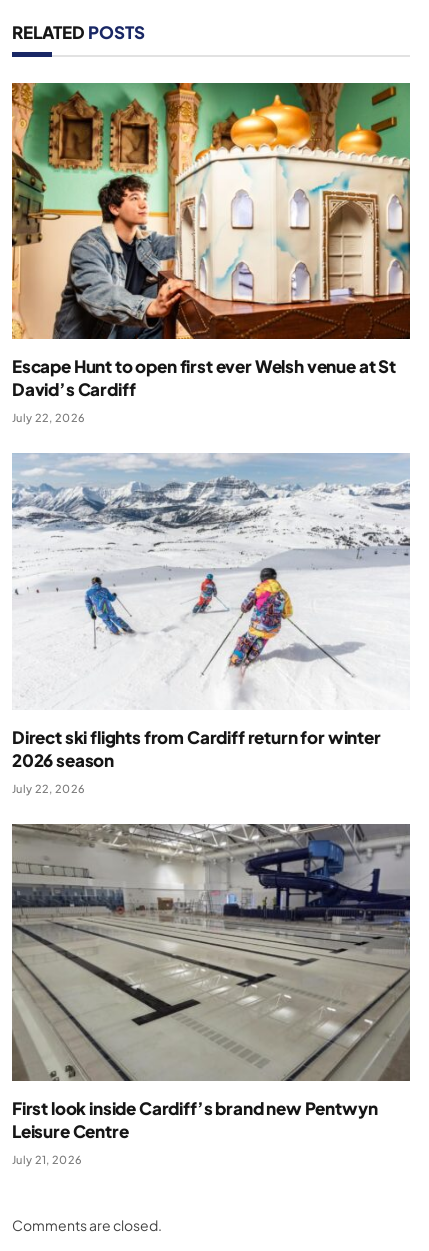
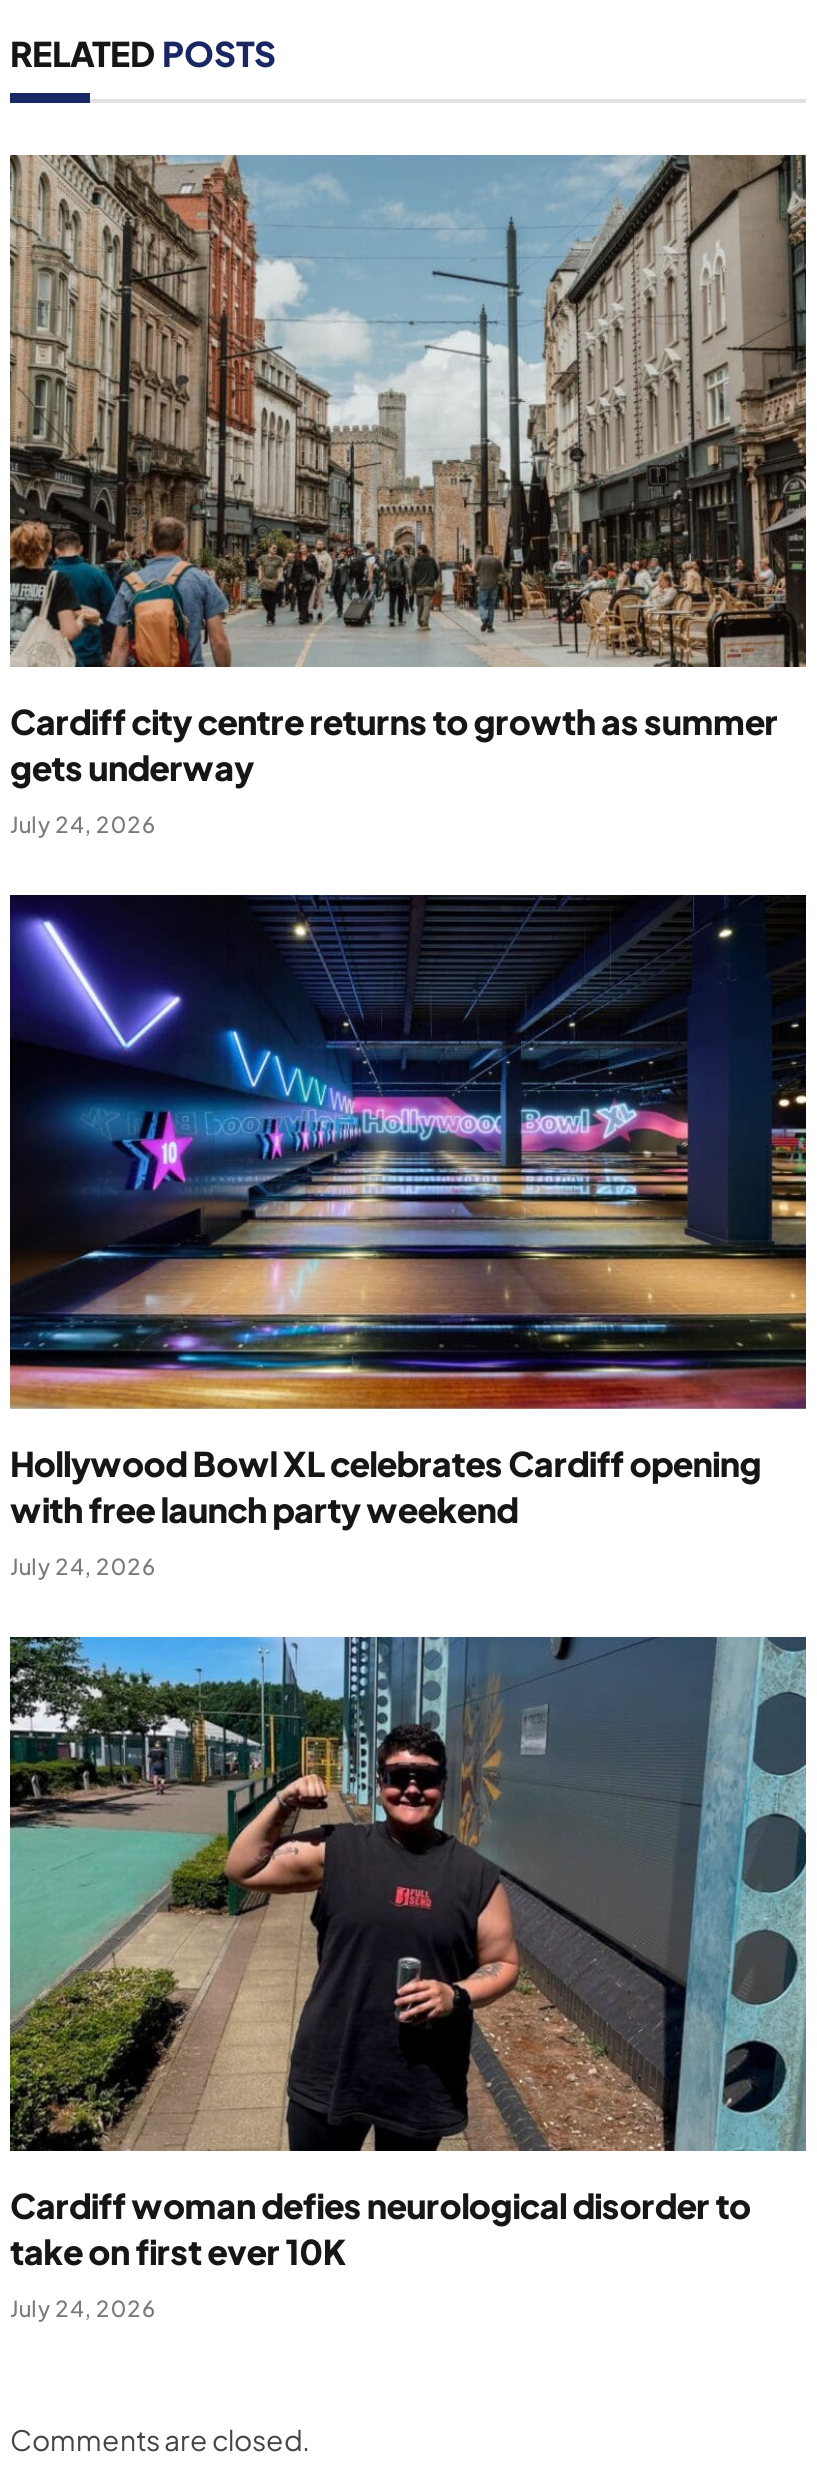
- [image]
- Escape Hunt to open first ever Welsh venue at St
- David’s Cardiff
+ [image]
+ Cardiff city centre returns to growth as summer
+ gets underway

- July 22, 2026
+ July 24, 2026

- [image]
- Direct ski flights from Cardiff return for winter
- 2026 season
+ [image]
+ Hollywood Bowl XL celebrates Cardiff opening
+ with free launch party weekend

- July 22, 2026
+ July 24, 2026

- [image]
- First look inside Cardiff’s brand new Pentwyn
- Leisure Centre
+ [image]
+ Cardiff woman defies neurological disorder to
+ take on first ever 10K

- July 21, 2026
+ July 24, 2026
